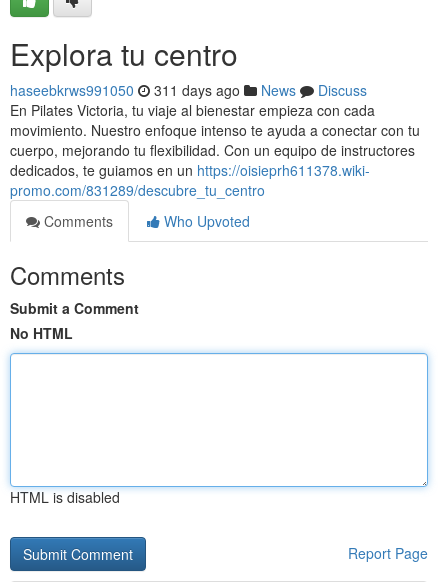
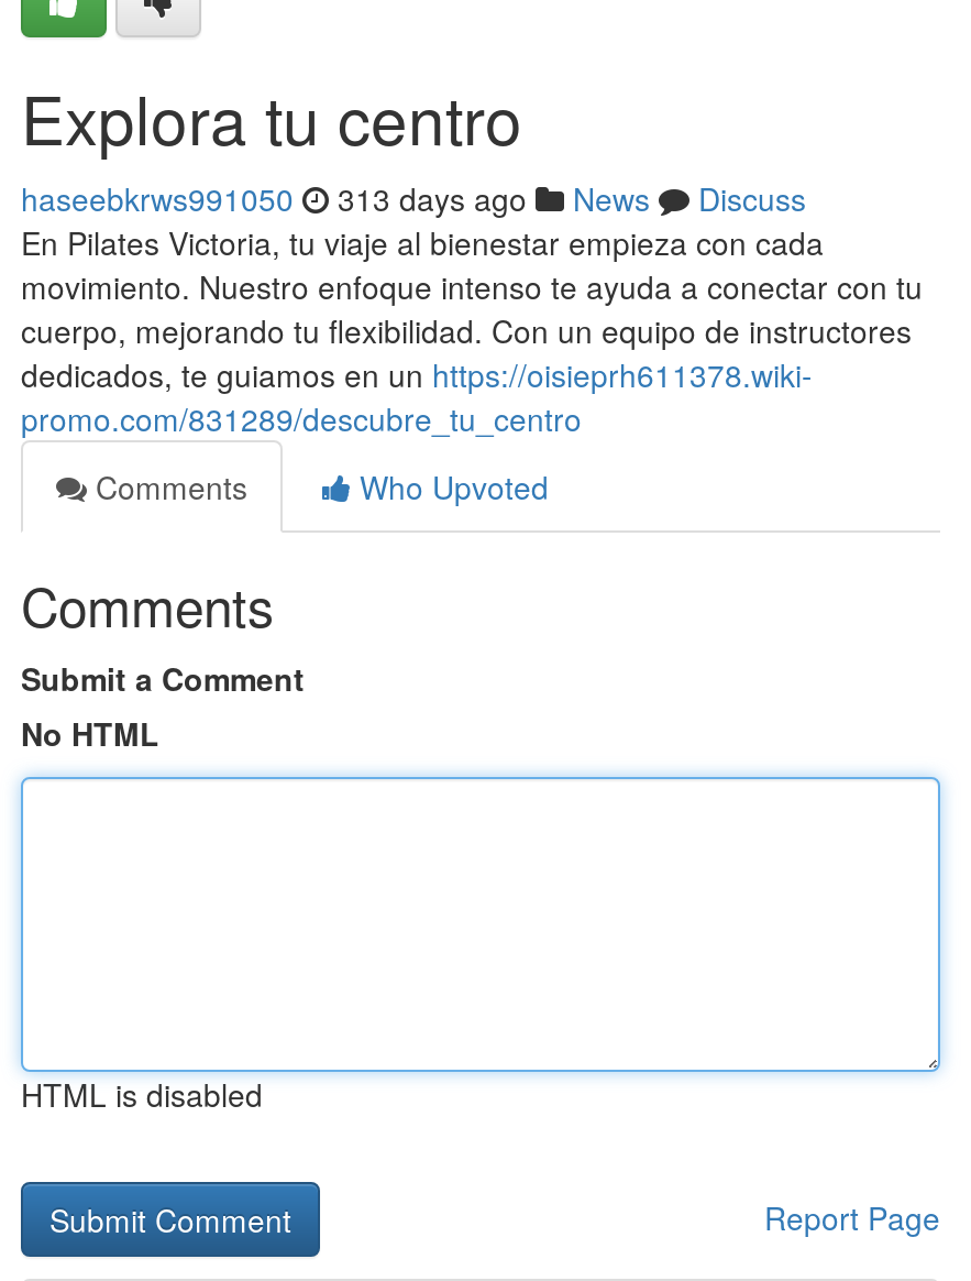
- haseebkrws991050 311 days ago News Discuss
+ haseebkrws991050 313 days ago News Discuss
